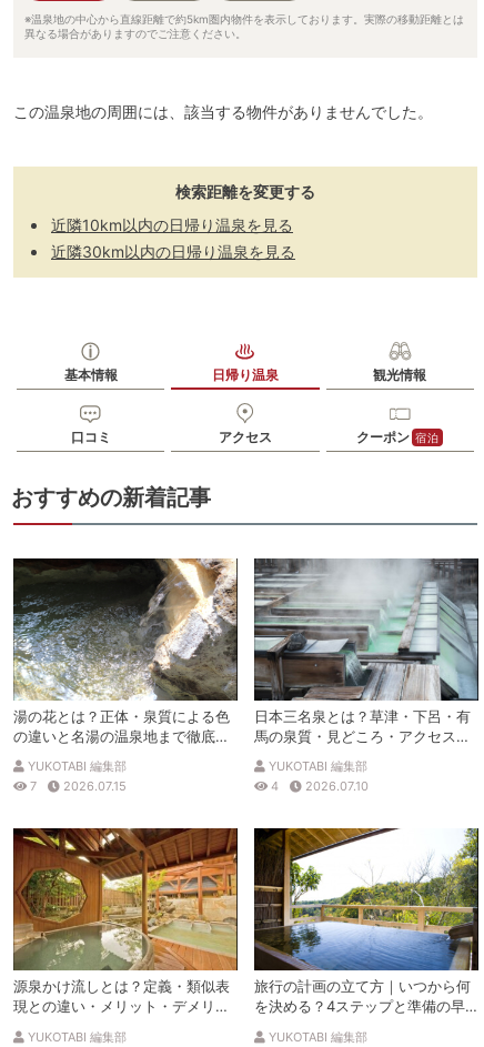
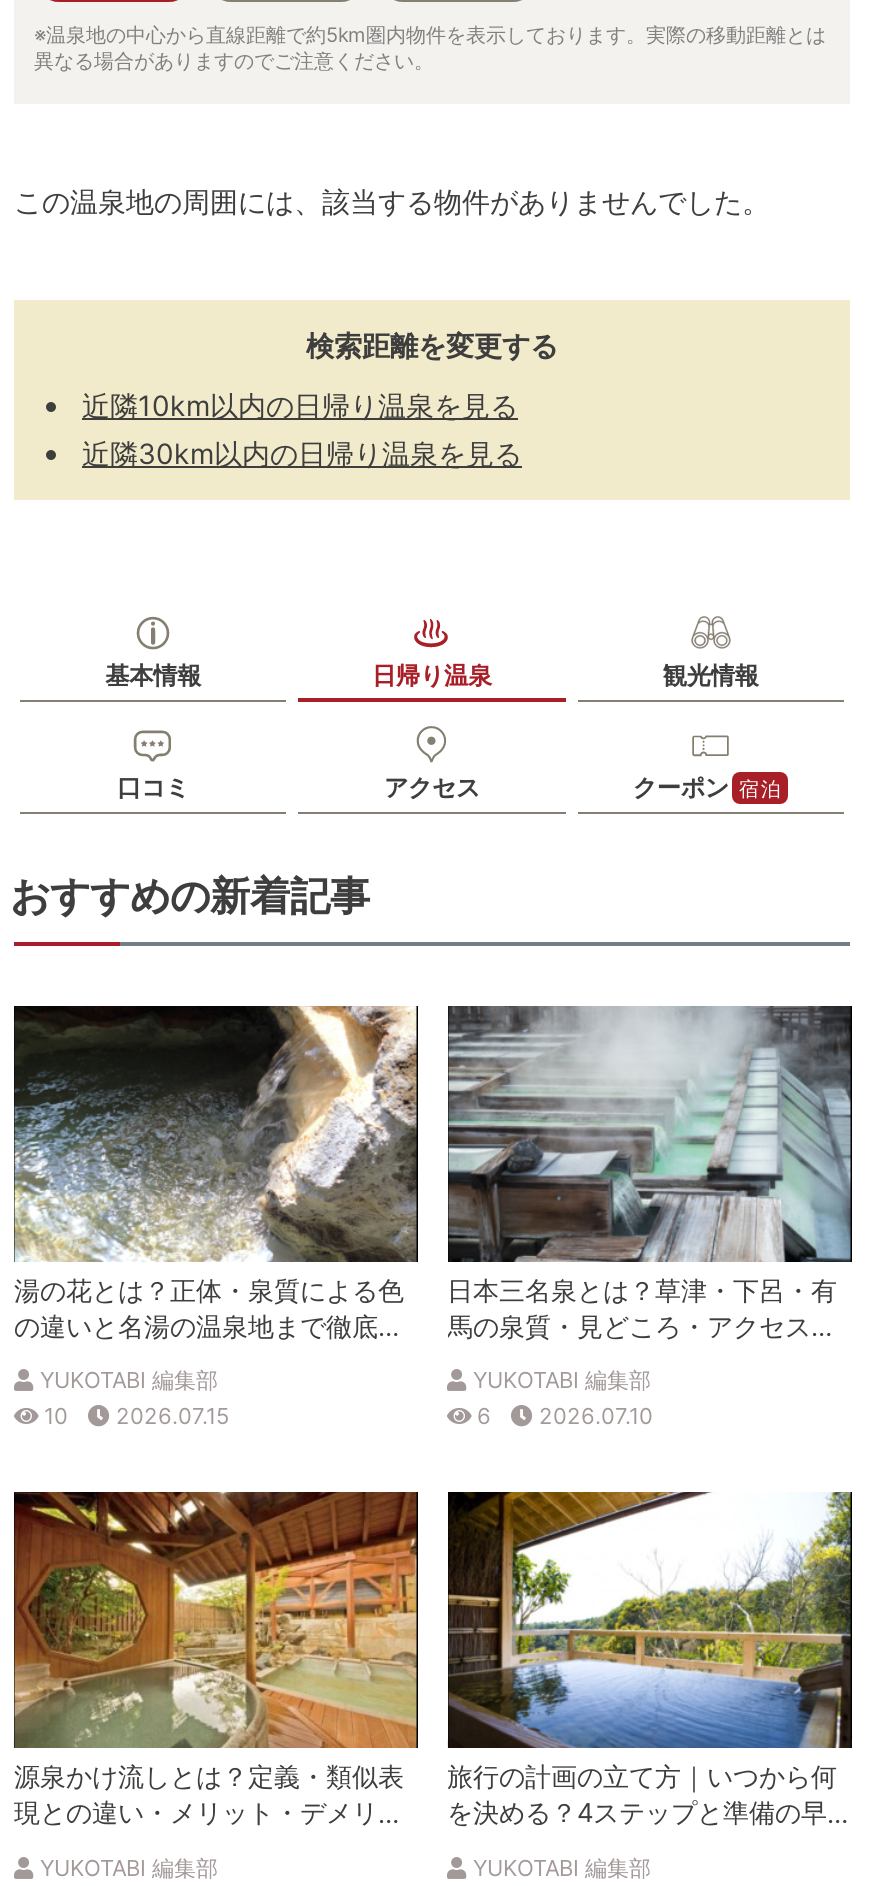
- 7 2026.07.15
+ 10 2026.07.15

- 4 2026.07.10
+ 6 2026.07.10
